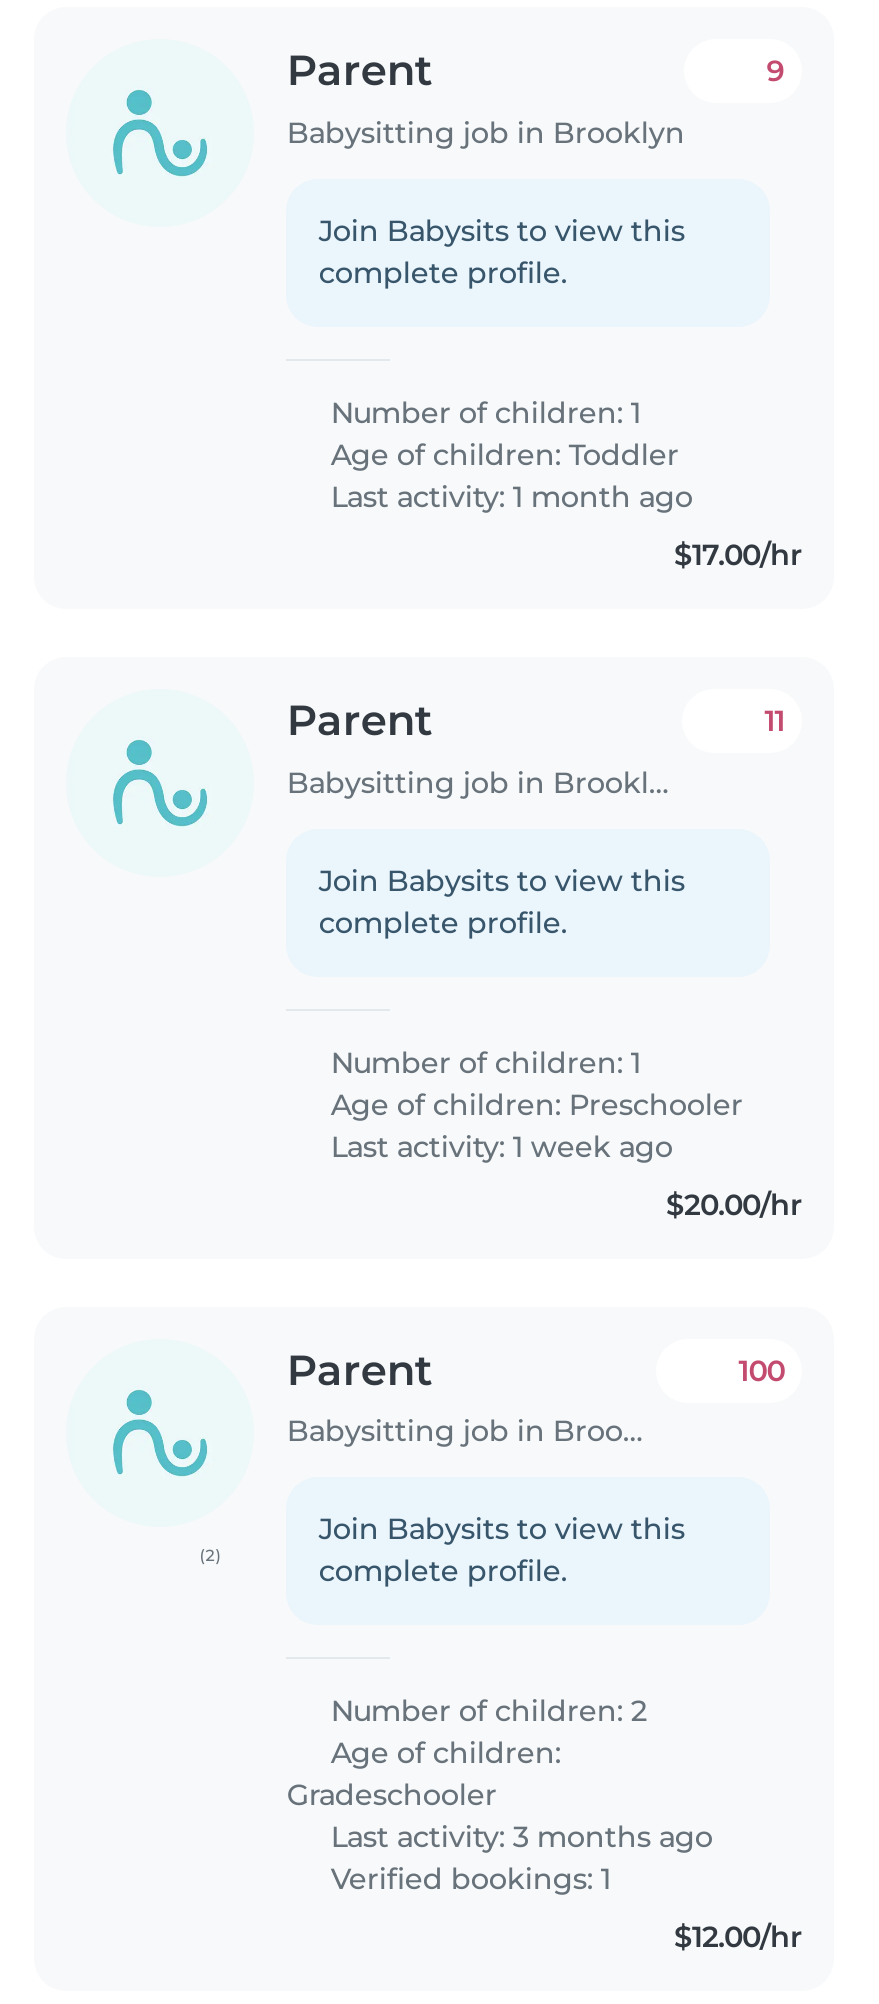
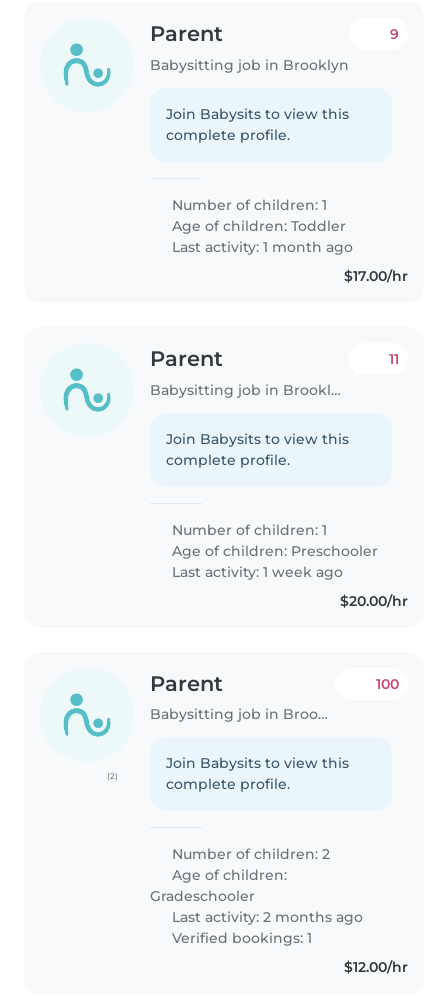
- Last activity: 3 months ago
+ Last activity: 2 months ago
